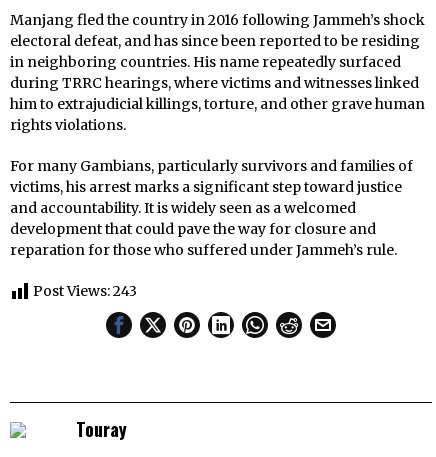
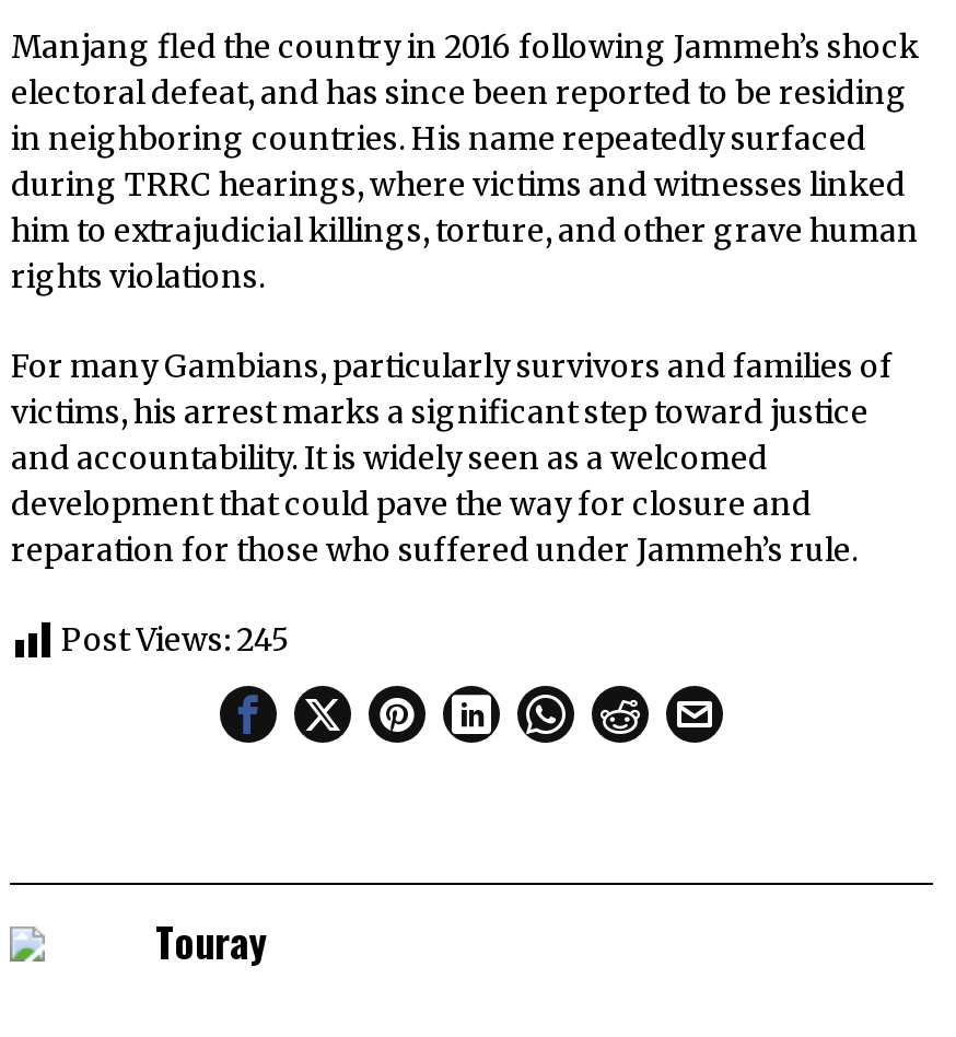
- Post Views: 243
+ Post Views: 245
